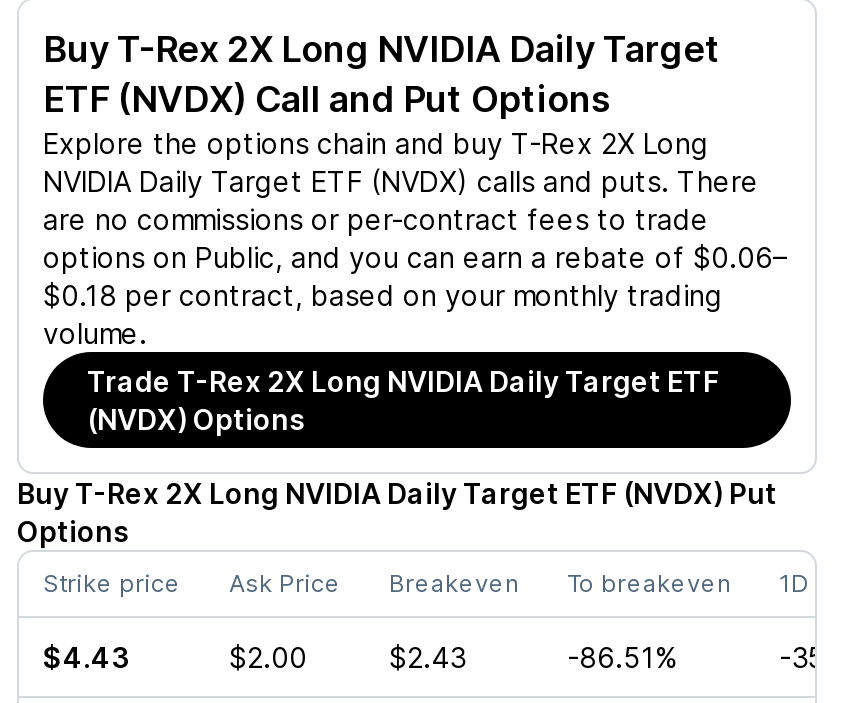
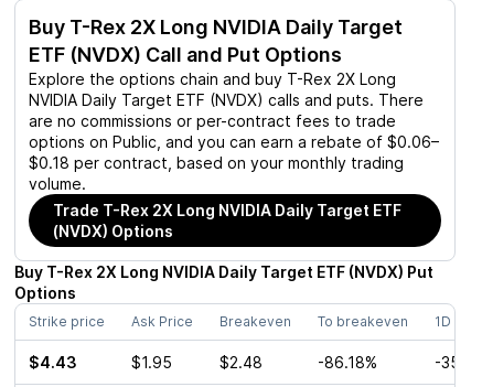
- $2.00
+ $1.95

- $2.43
+ $2.48

- -86.51%
+ -86.18%
